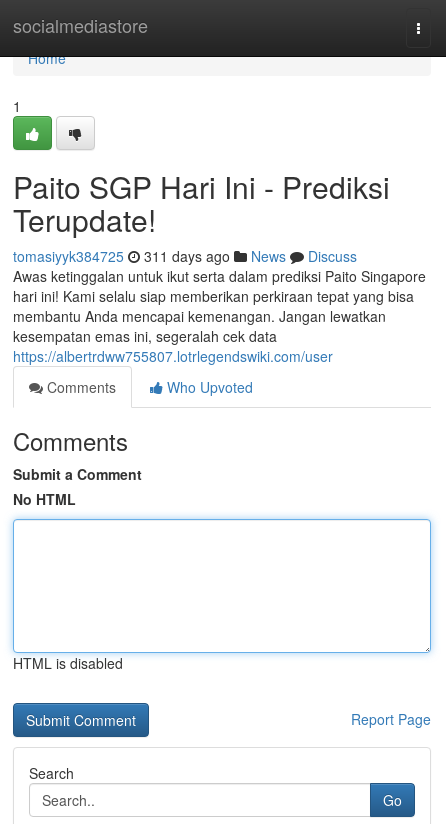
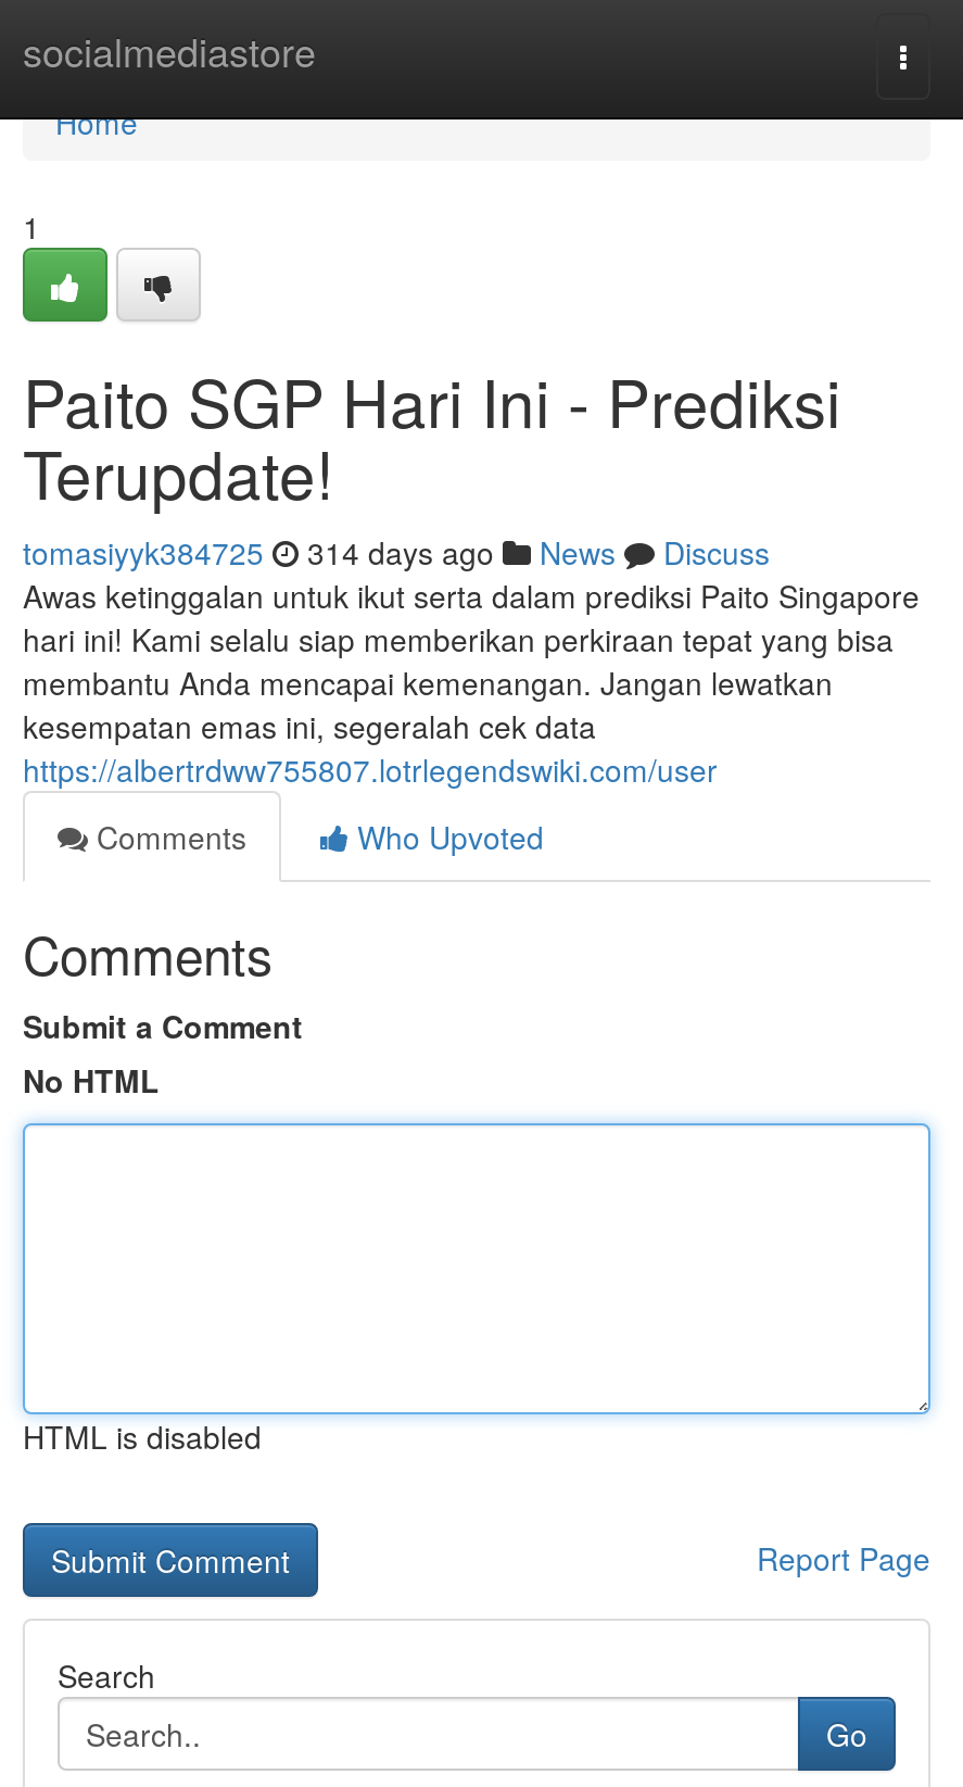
- tomasiyyk384725 311 days ago News Discuss
+ tomasiyyk384725 314 days ago News Discuss
